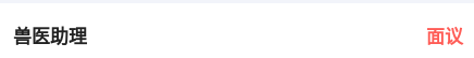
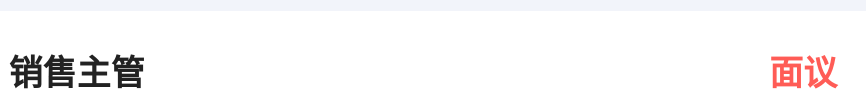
- 兽医助理
+ 销售主管
